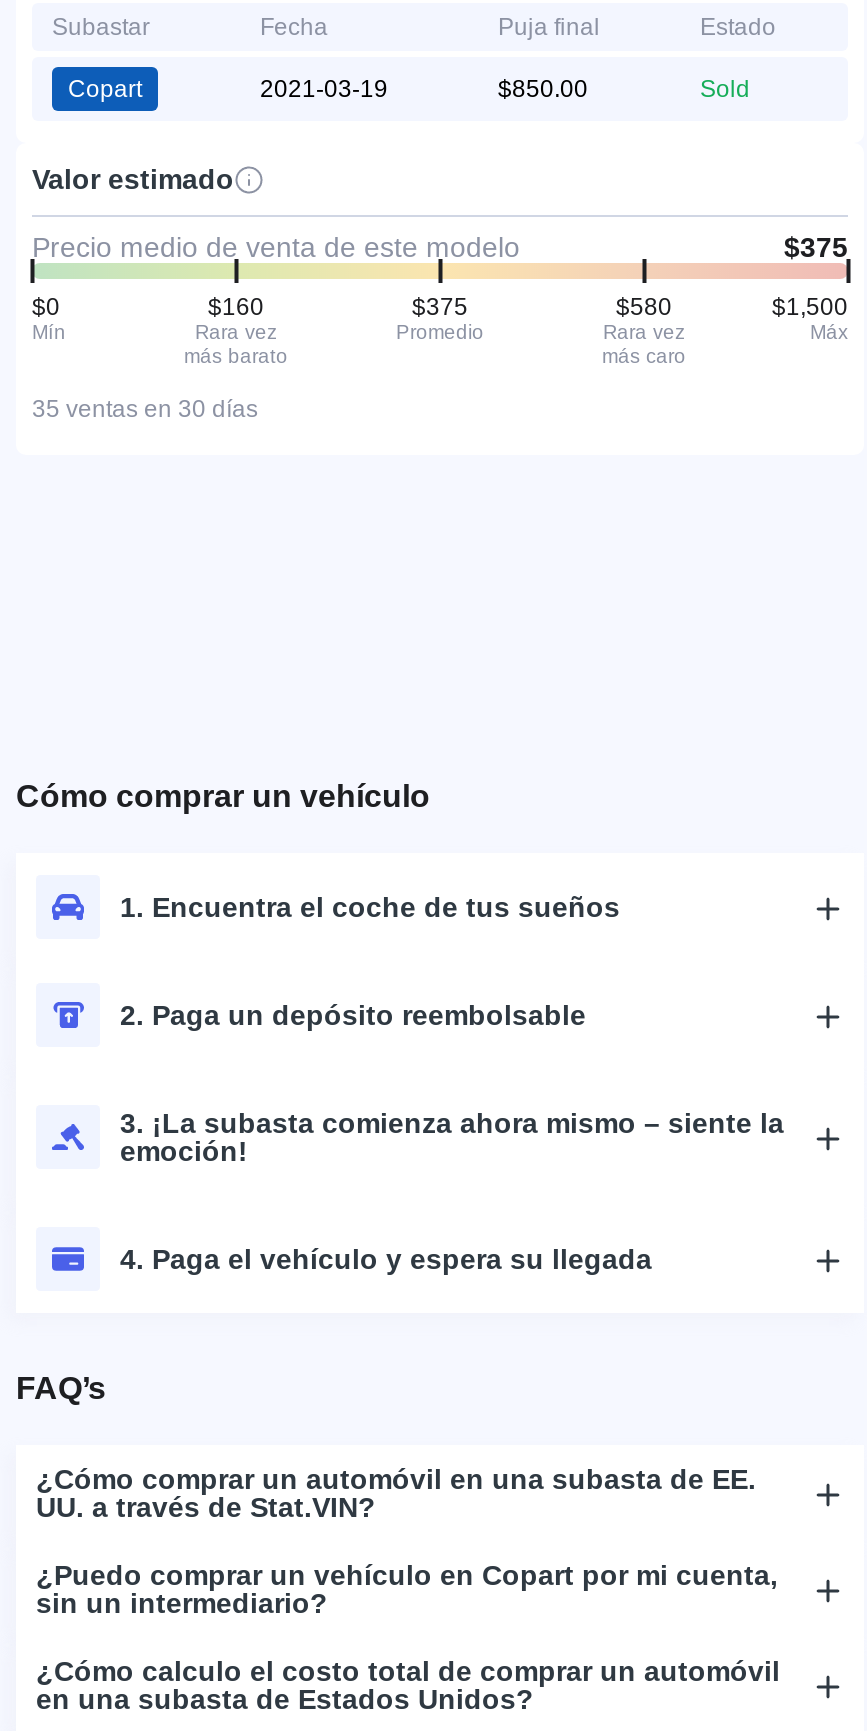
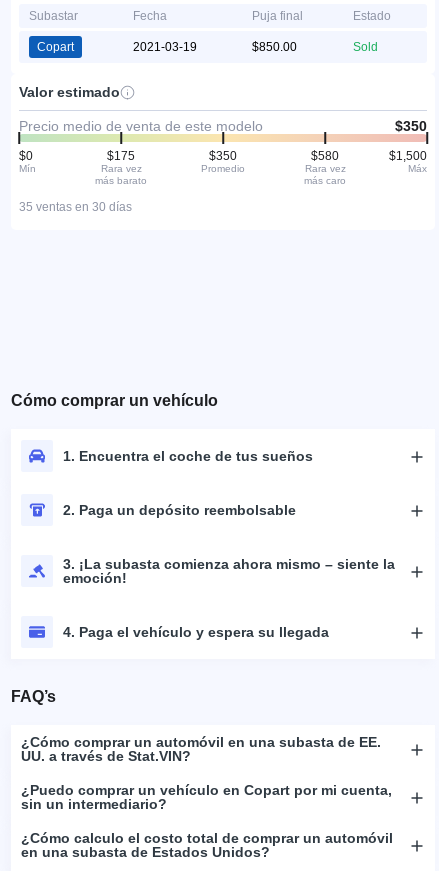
- $375
+ $350

- $160
+ $175

- $375
+ $350
